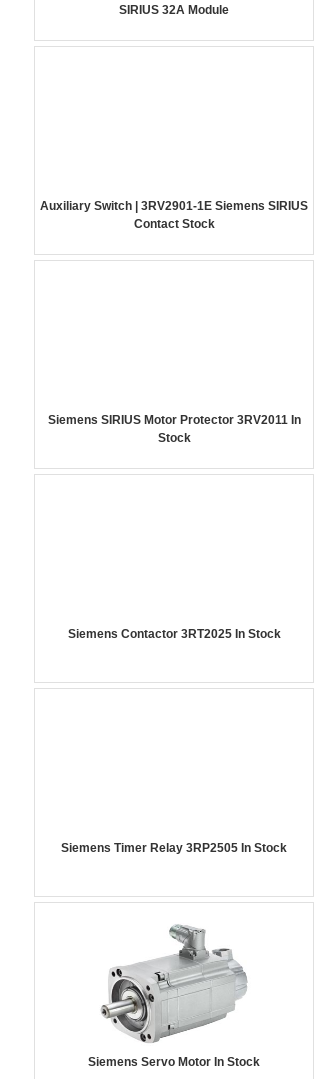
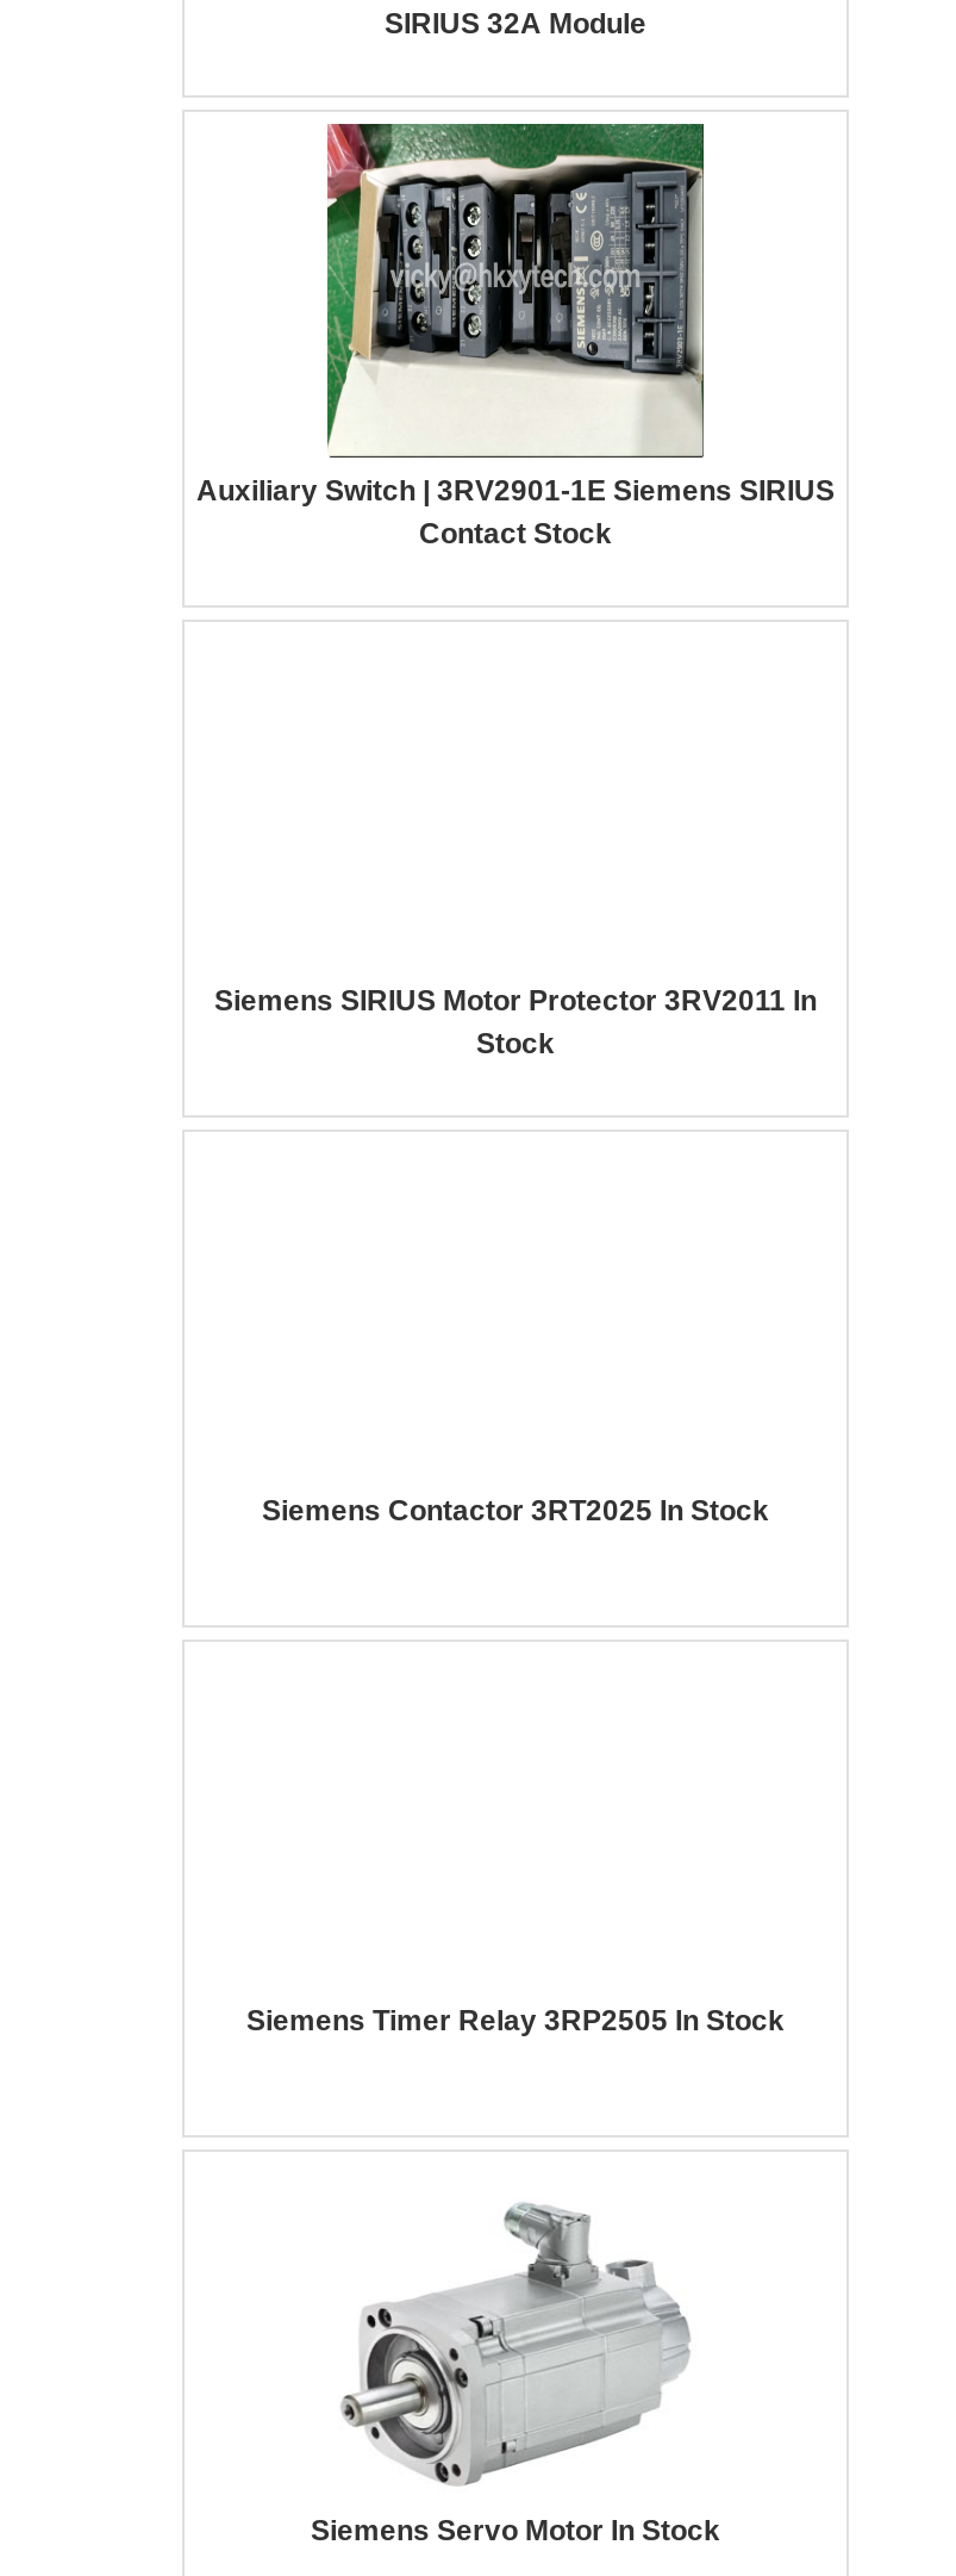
+ [image]
